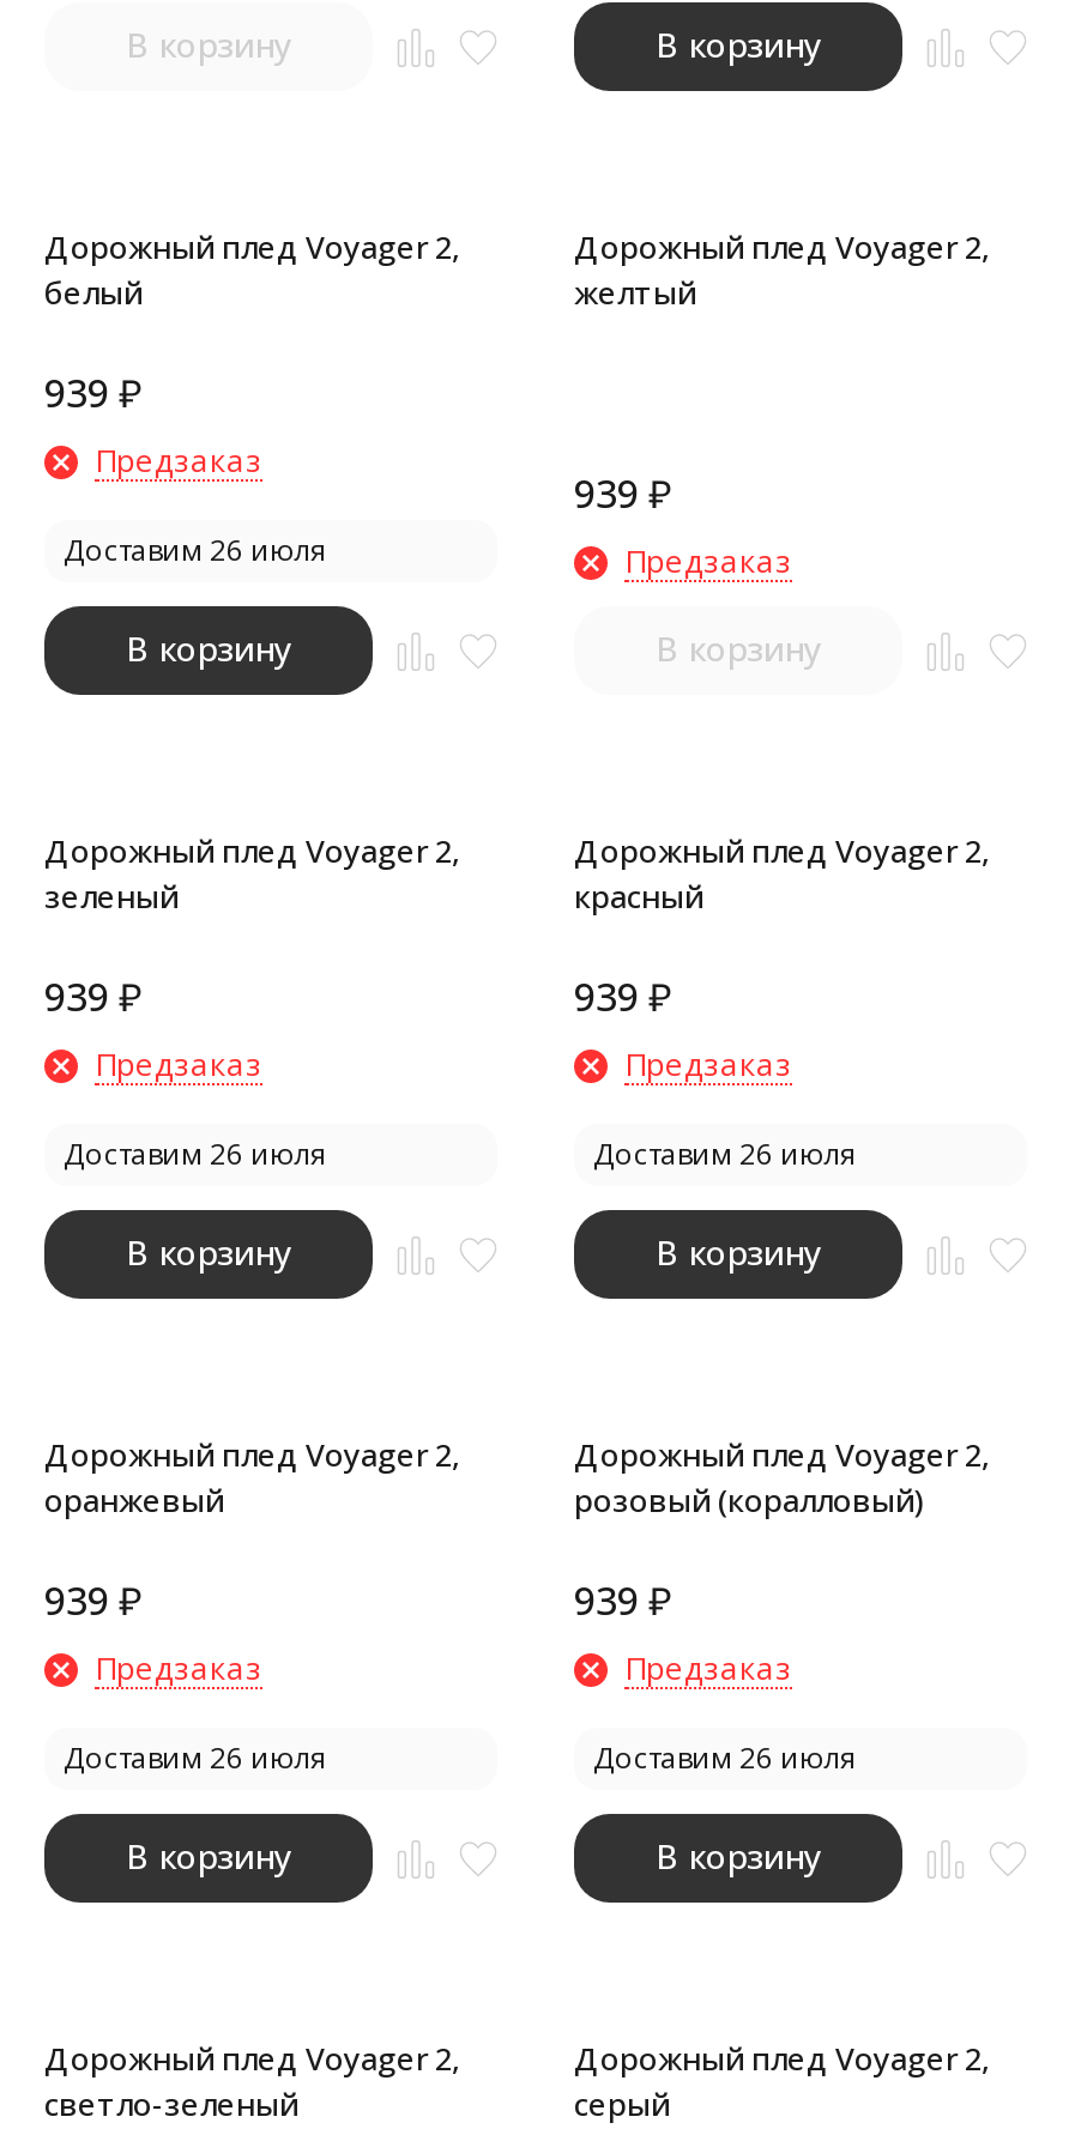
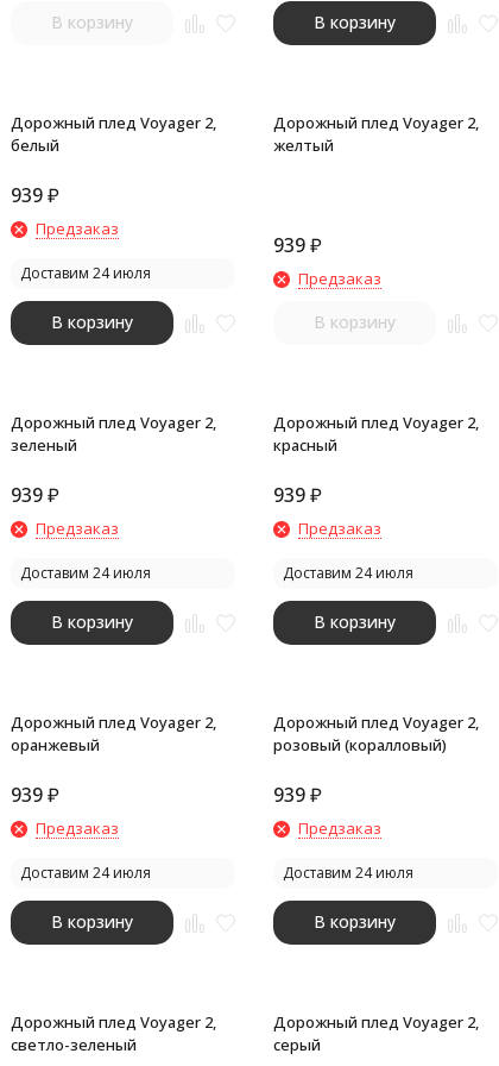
- Доставим 26 июля
+ Доставим 24 июля

- Доставим 26 июля
+ Доставим 24 июля

- Доставим 26 июля
+ Доставим 24 июля

- Доставим 26 июля
+ Доставим 24 июля

- Доставим 26 июля
+ Доставим 24 июля
